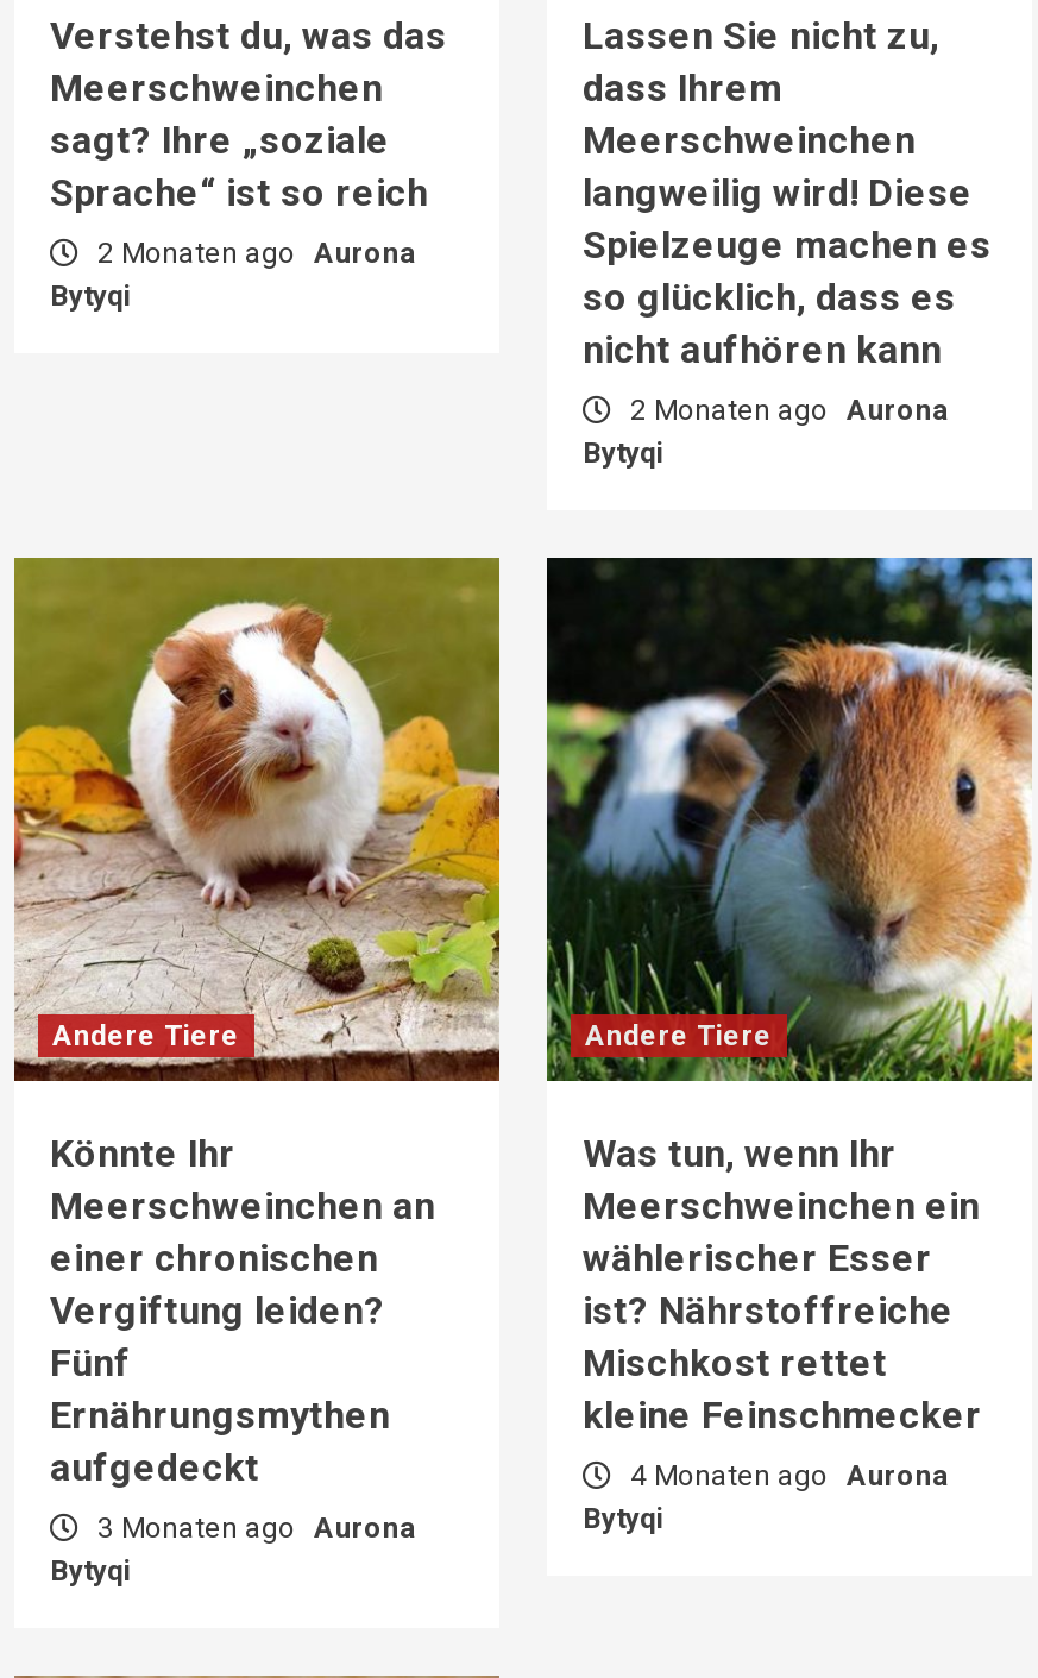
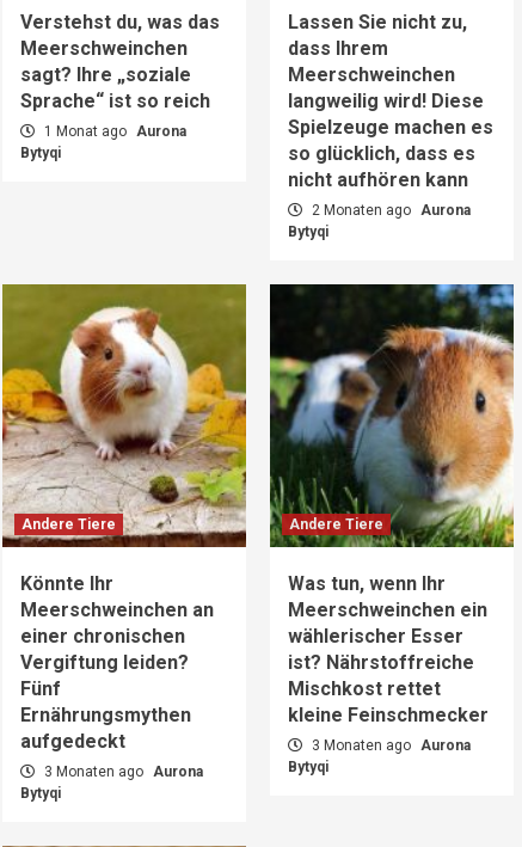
- 2 Monaten ago Aurona
+ 1 Monat ago Aurona

- 4 Monaten ago Aurona
+ 3 Monaten ago Aurona
